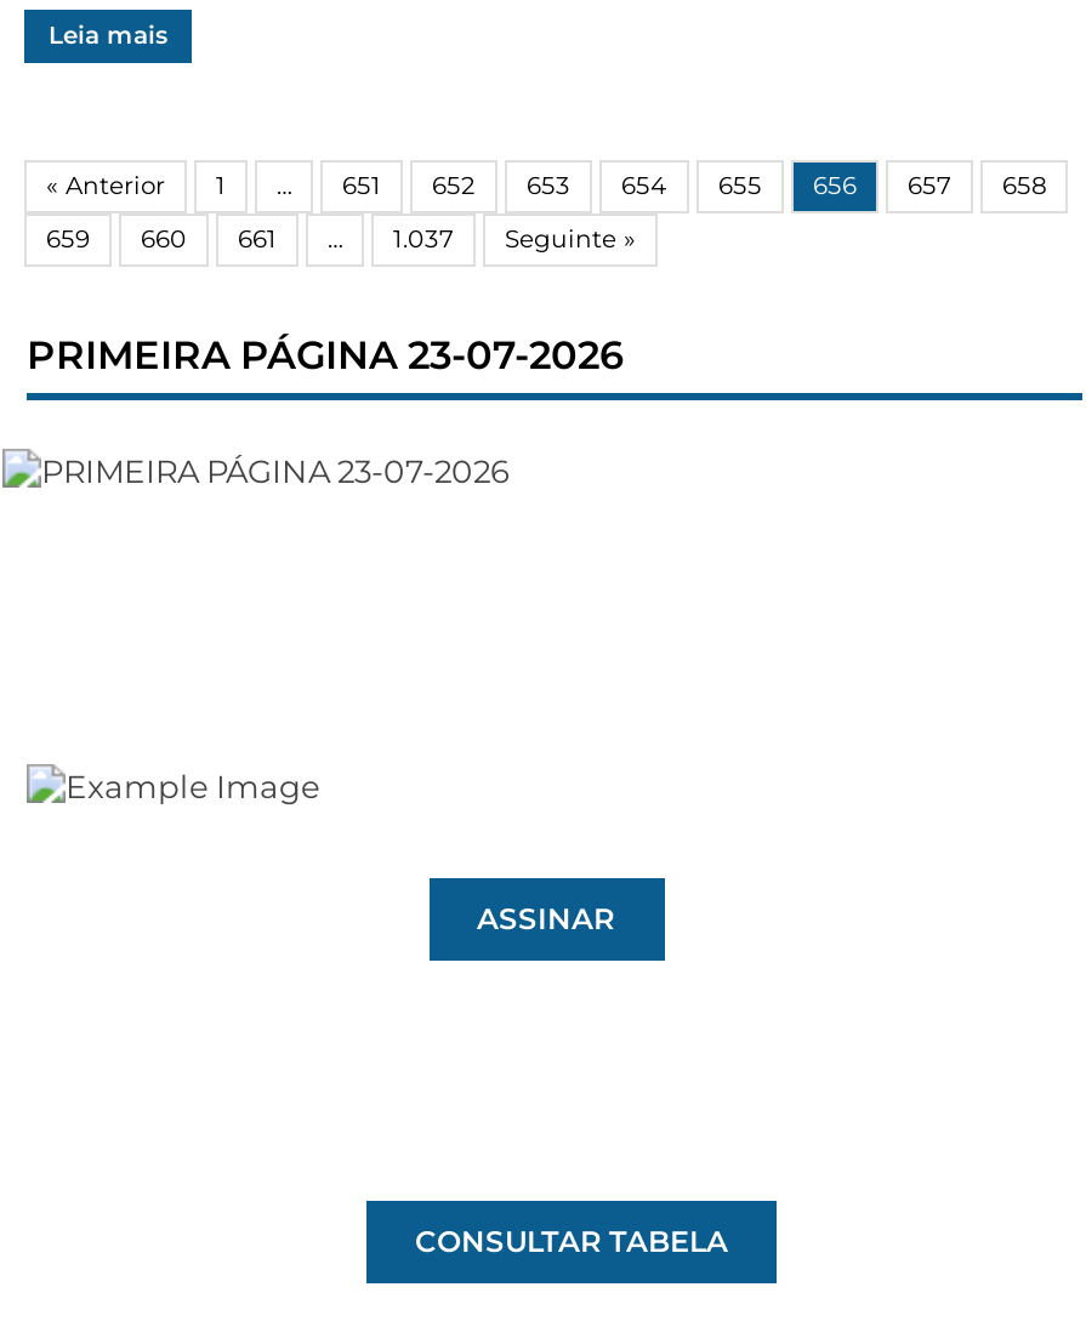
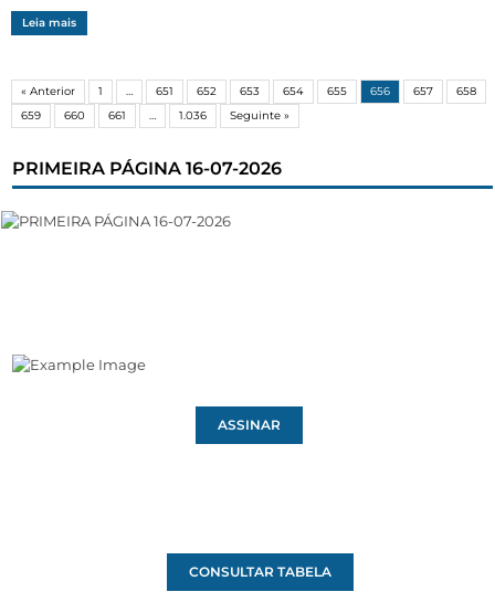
- 1.037
+ 1.036

- PRIMEIRA PÁGINA 23-07-2026
+ PRIMEIRA PÁGINA 16-07-2026
